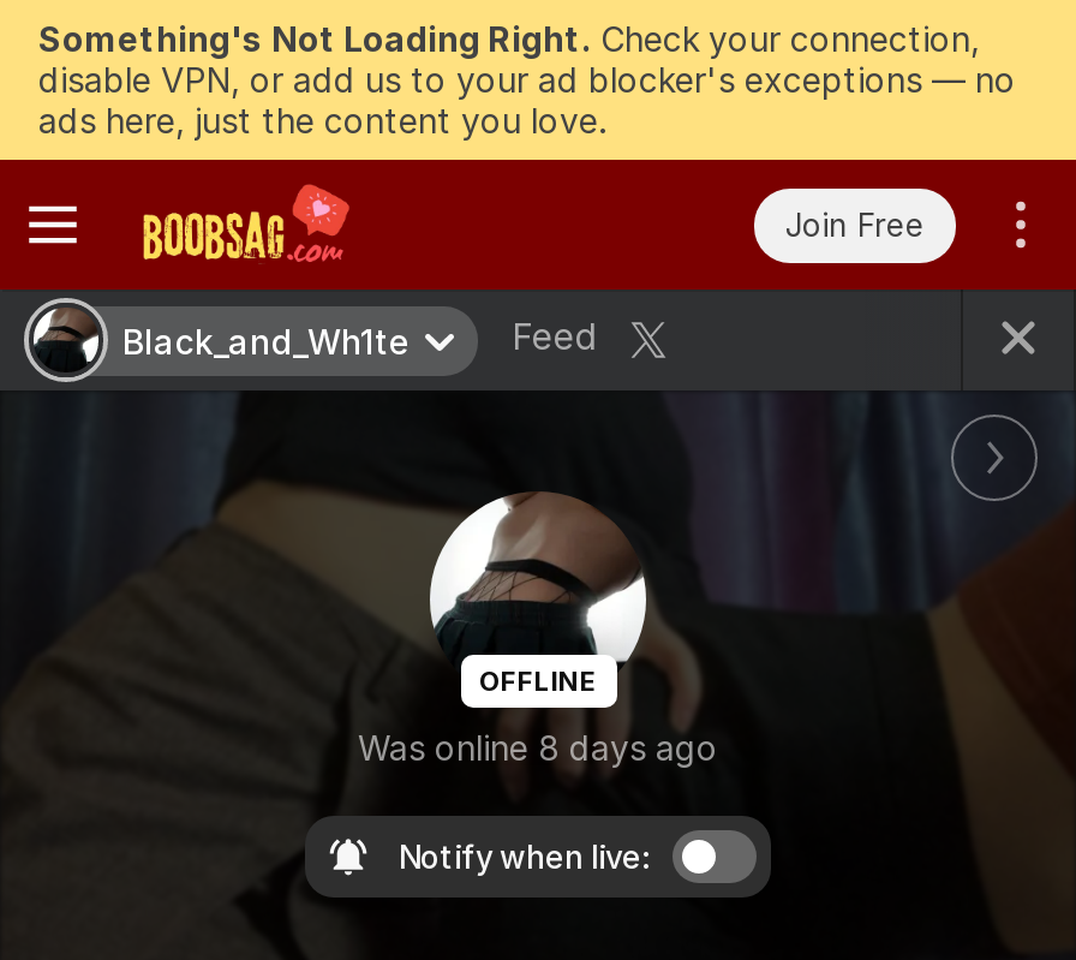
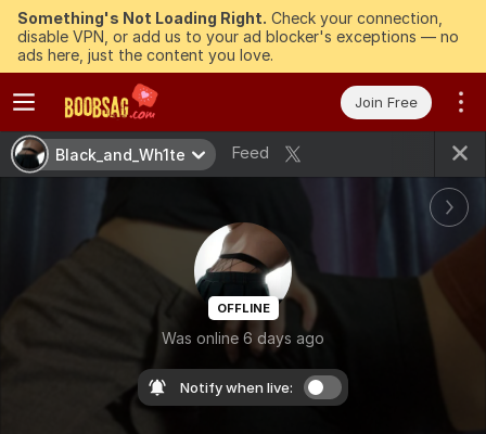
- Was online 8 days ago
+ Was online 6 days ago
